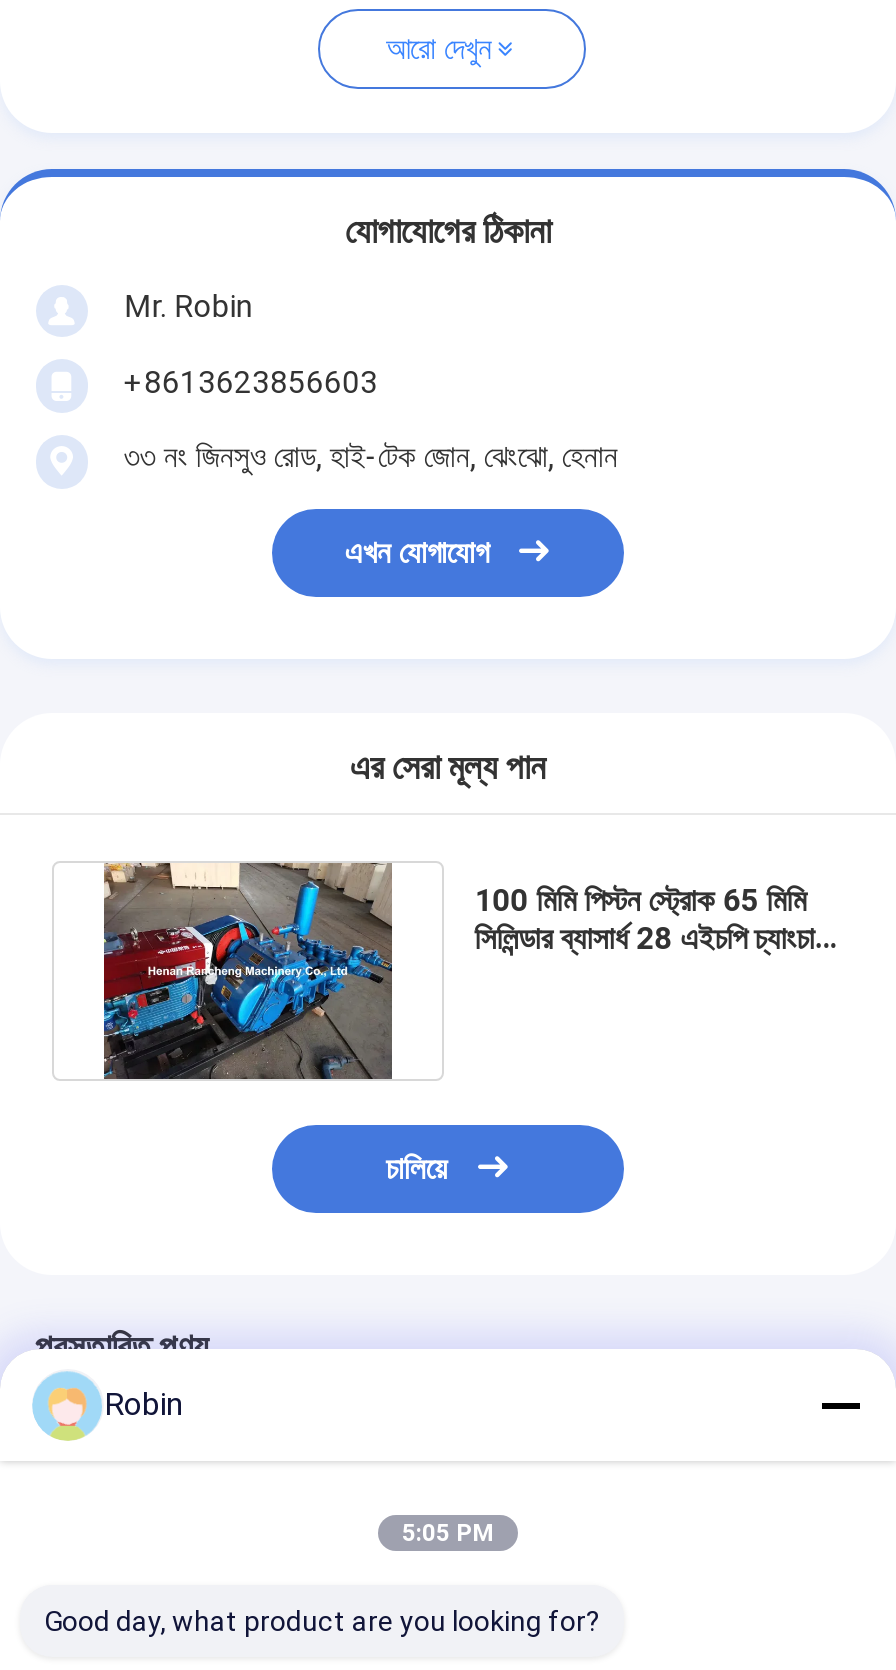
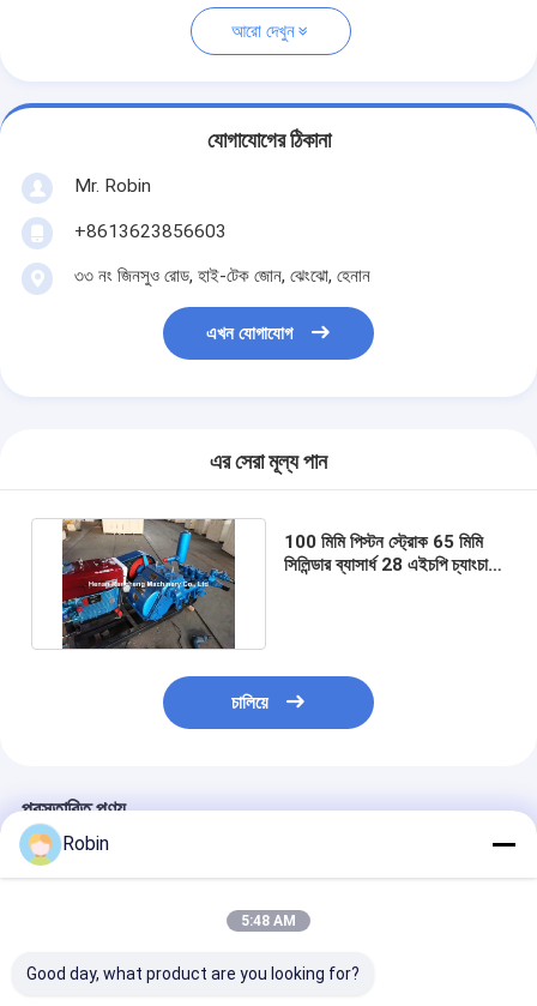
- 5:05 PM
+ 5:48 AM
